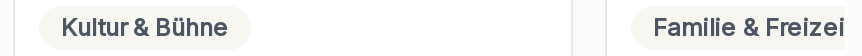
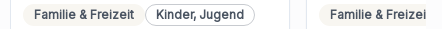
- Kultur & Bühne
+ Familie & Freizeit
+ Kinder, Jugend
